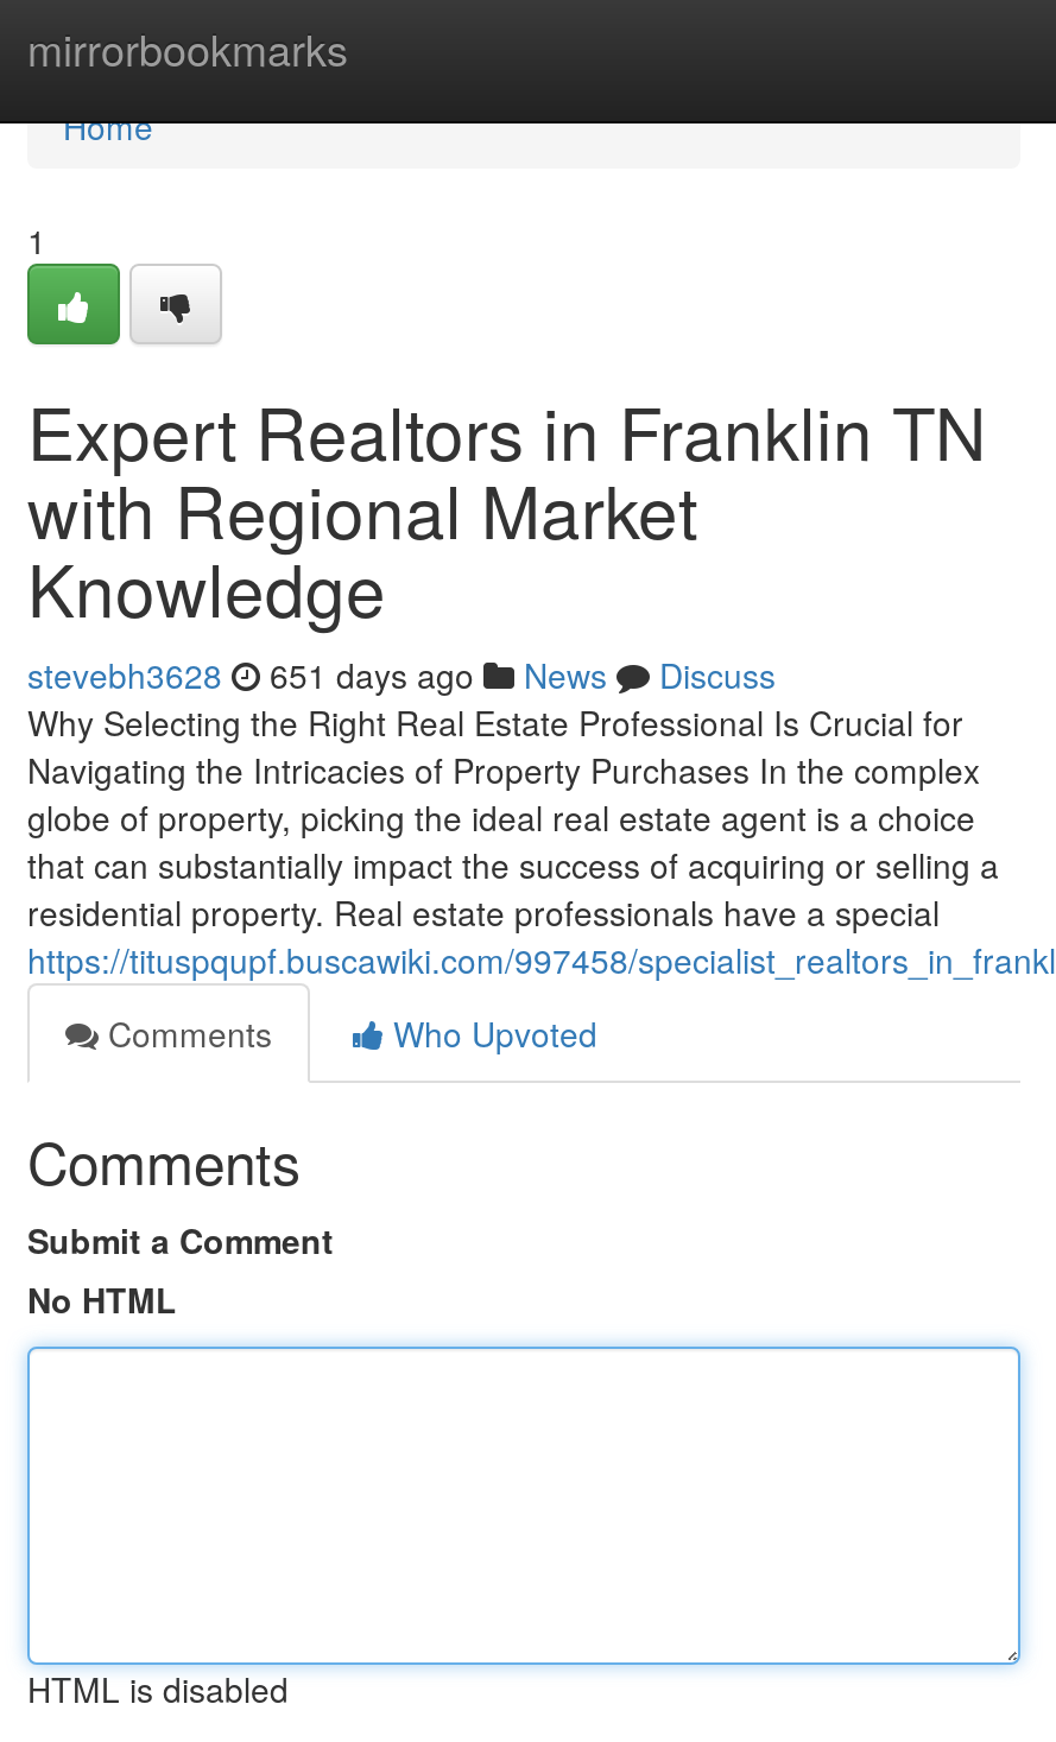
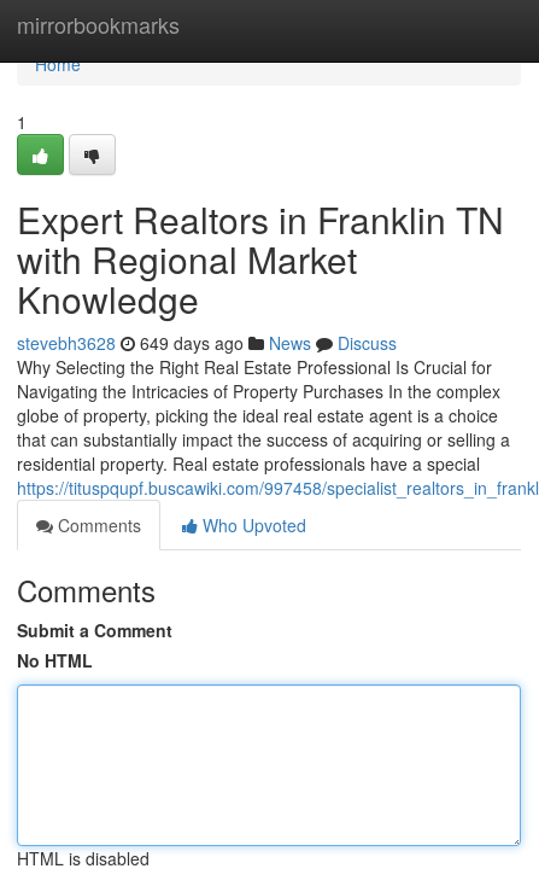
- stevebh3628 651 days ago News Discuss
+ stevebh3628 649 days ago News Discuss
